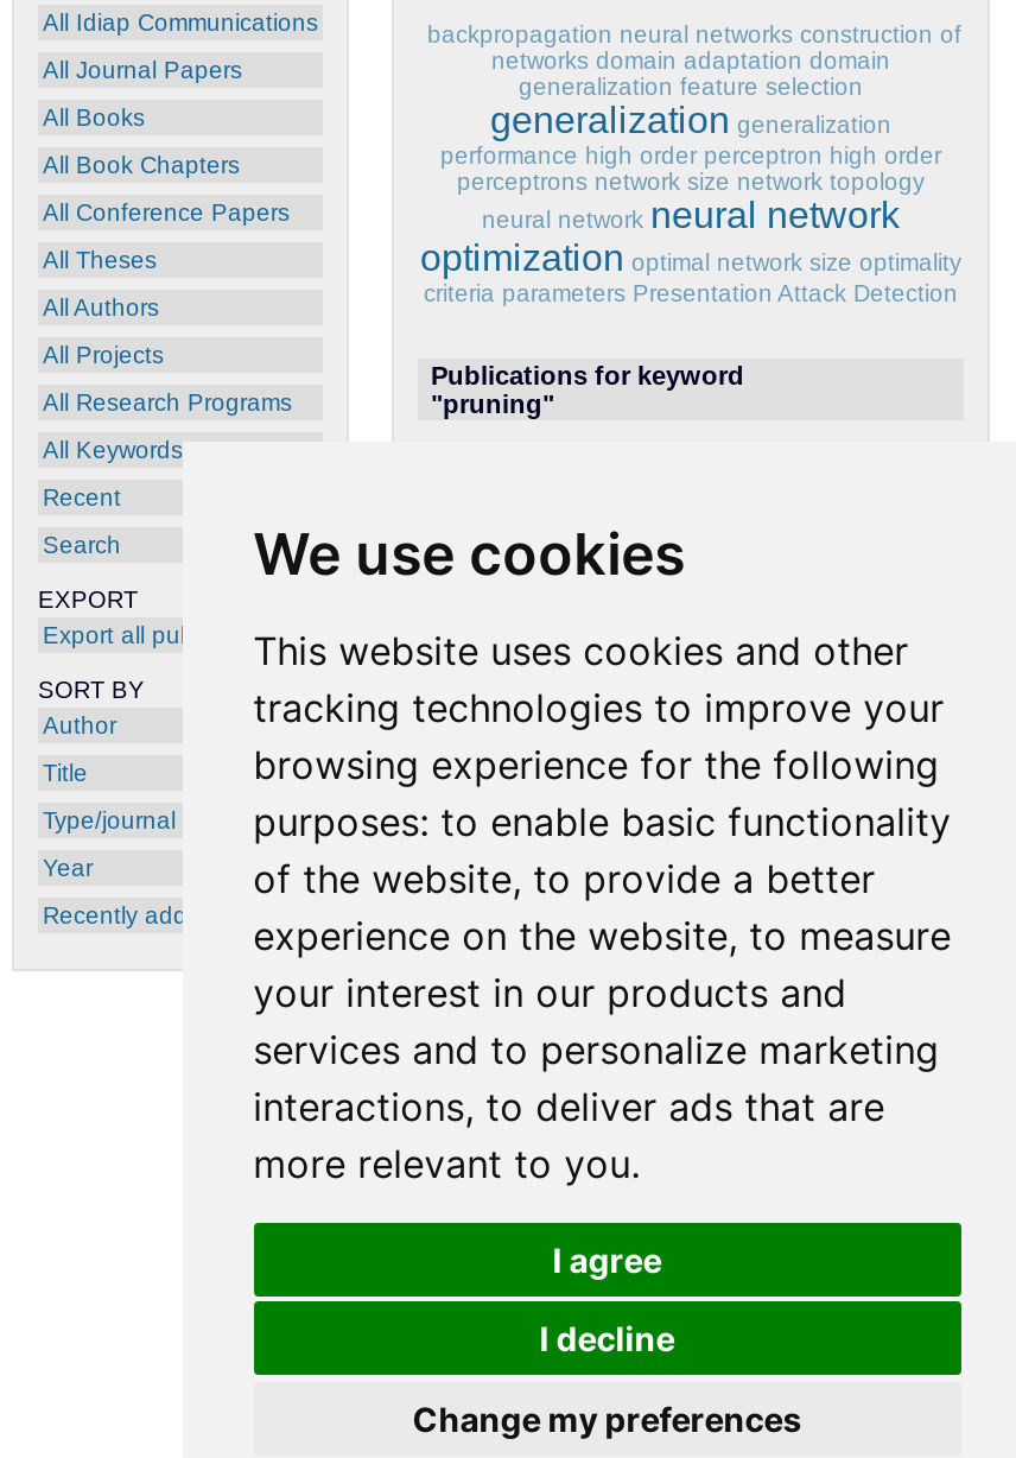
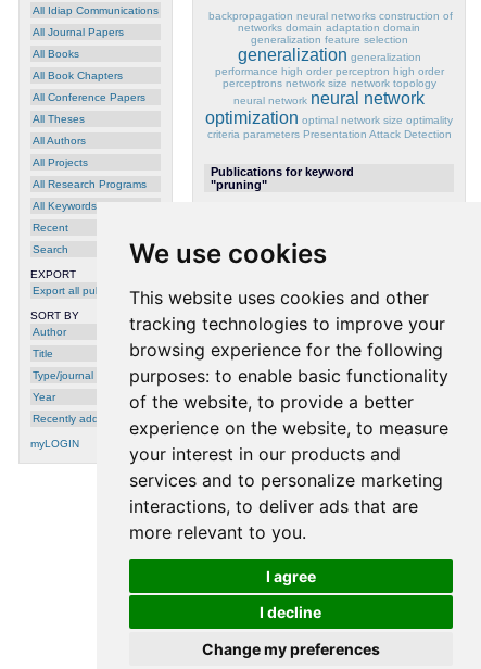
+ myLOGIN
